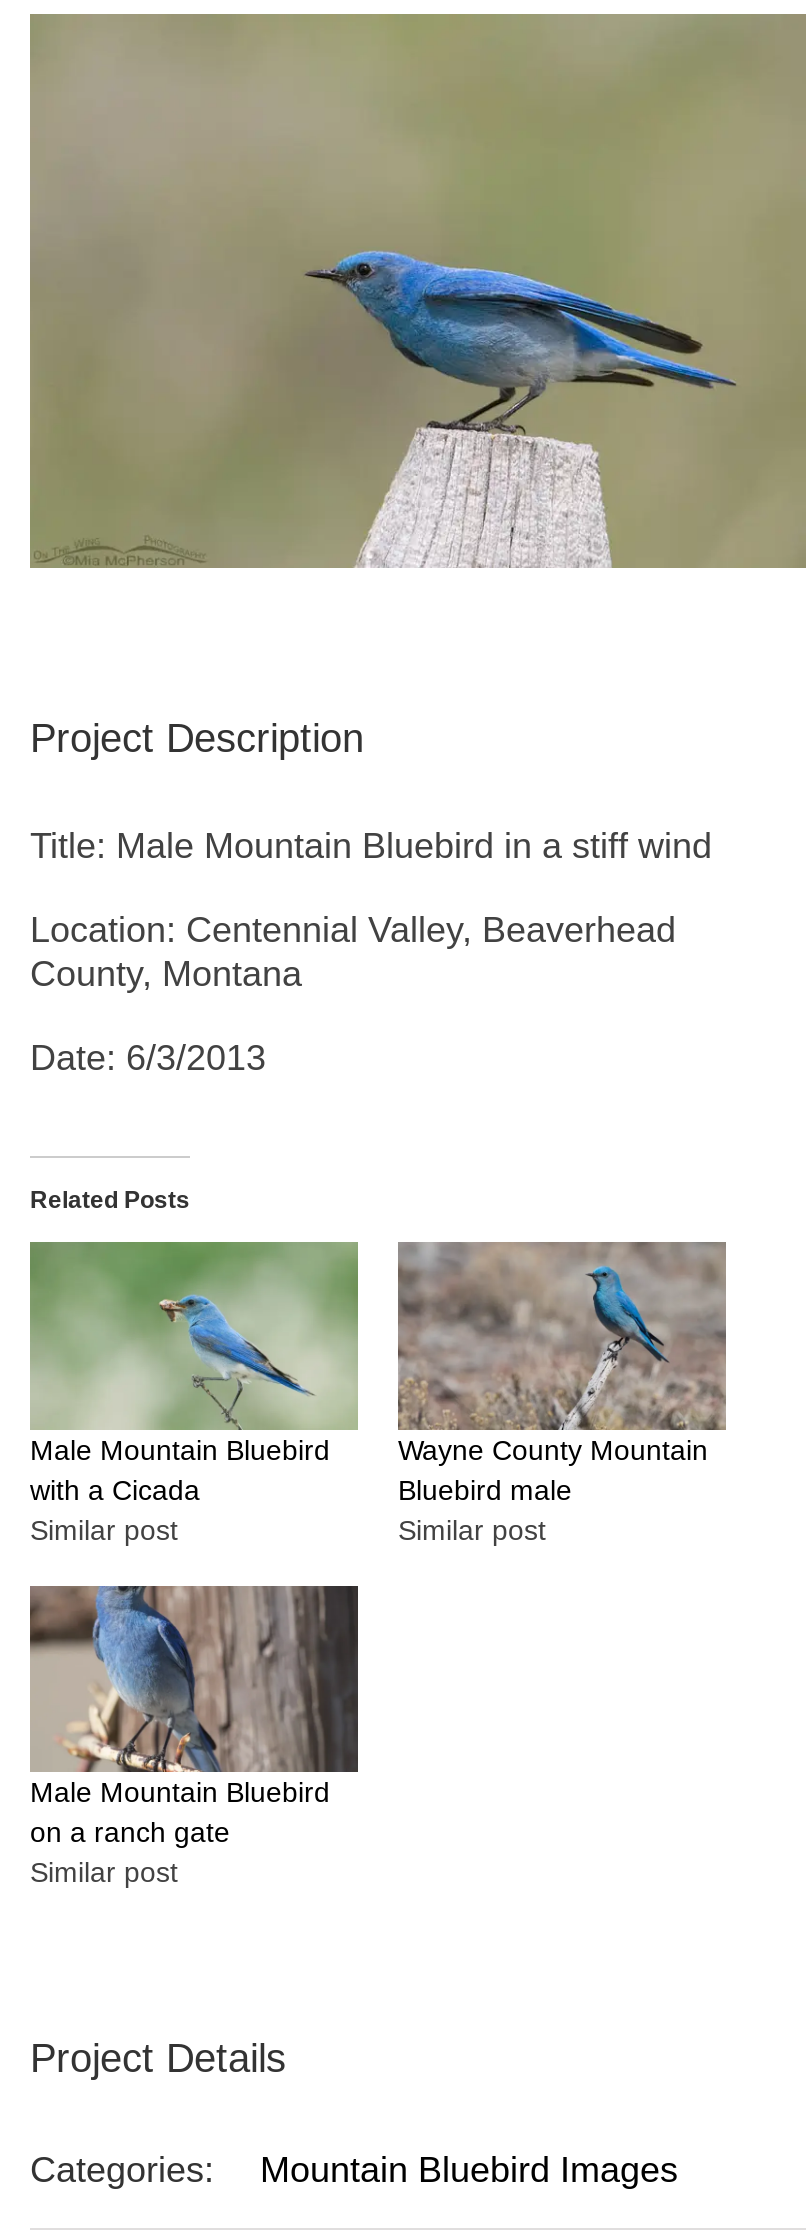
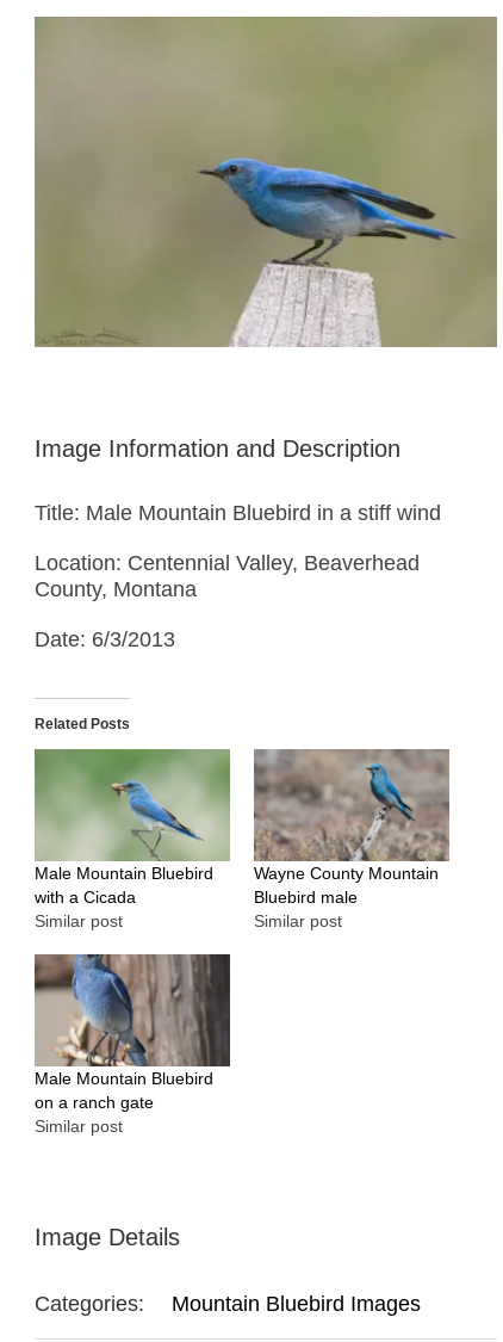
- Project Description
+ Image Information and Description

- Project Details
+ Image Details
